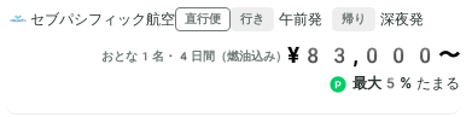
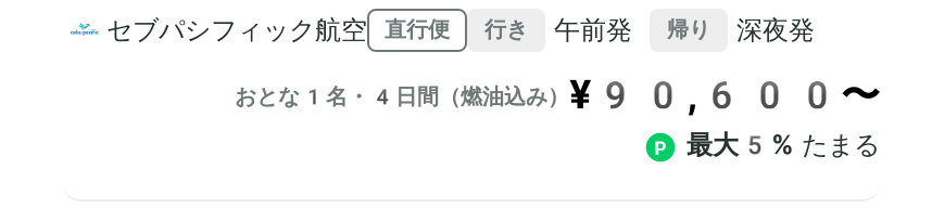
- おとな1名・4日間（燃油込み）¥83,000〜
+ おとな1名・4日間（燃油込み）¥90,600〜
